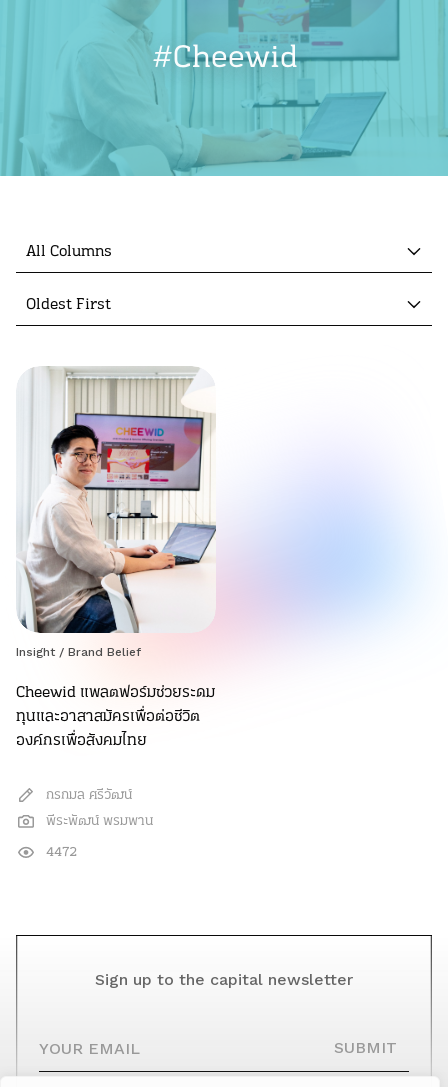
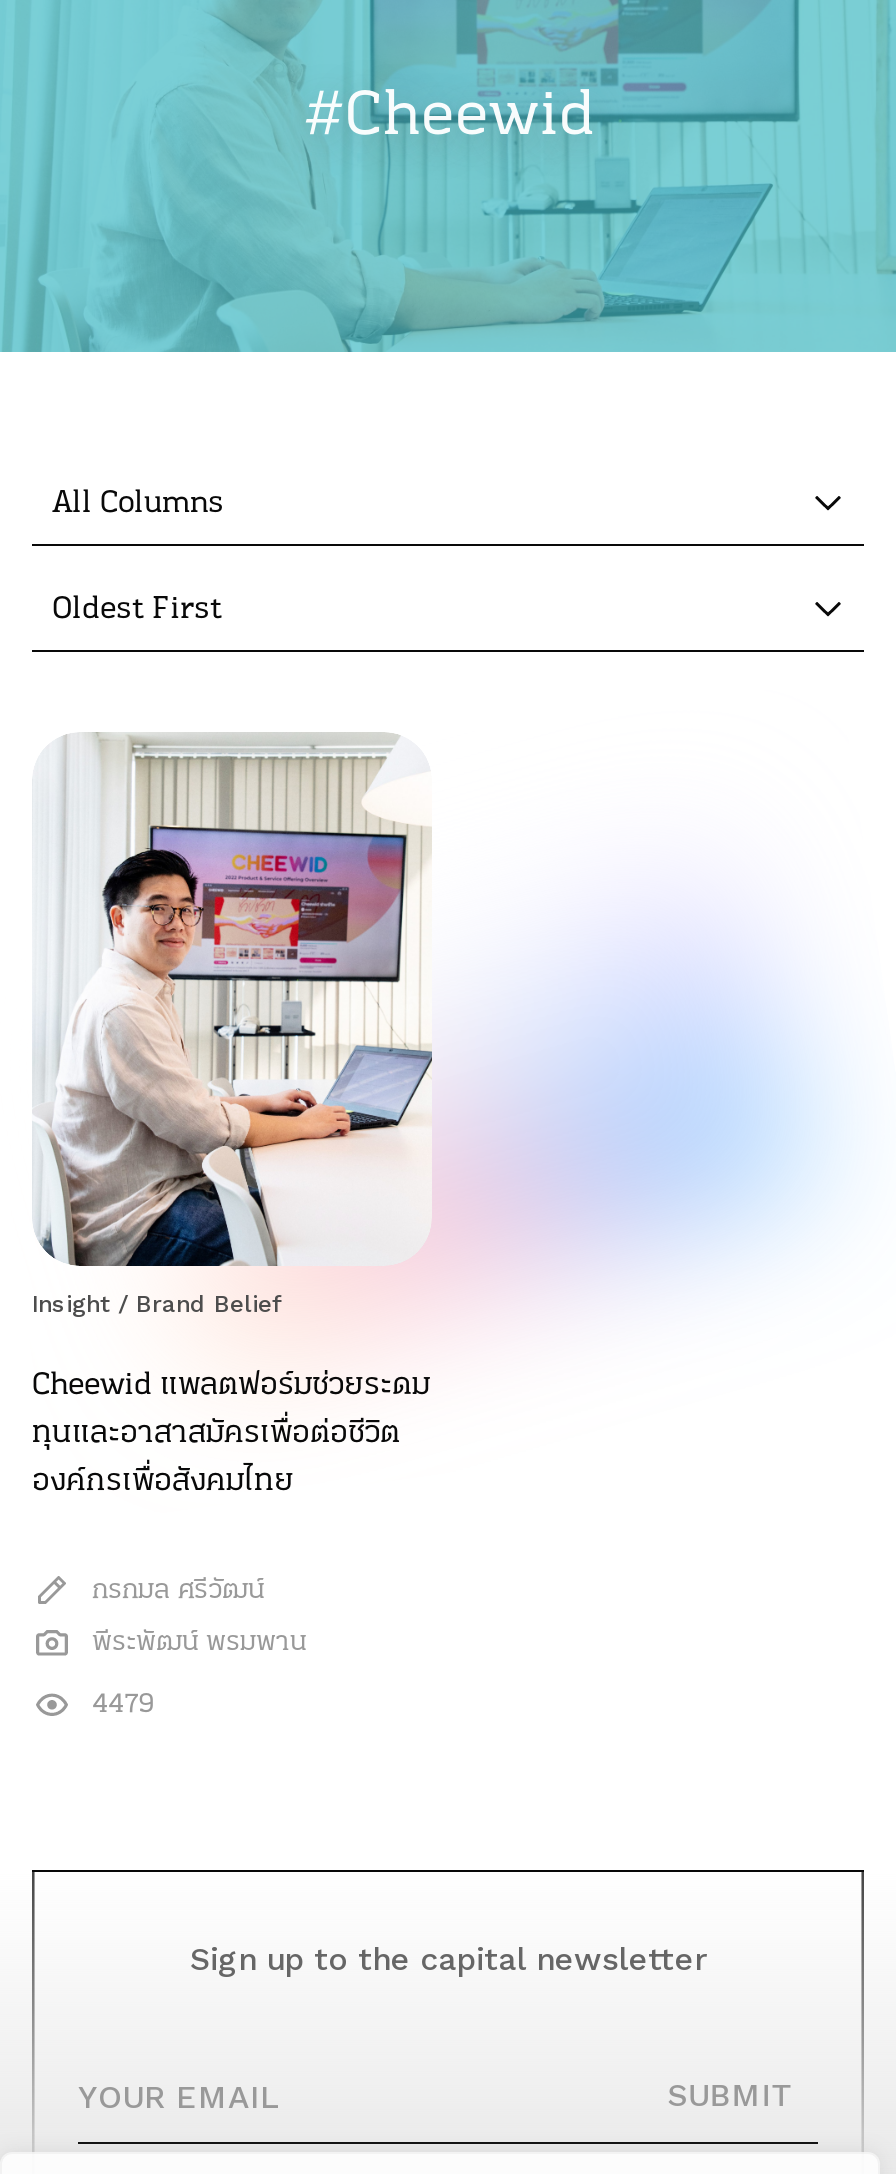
- 4472
+ 4479
